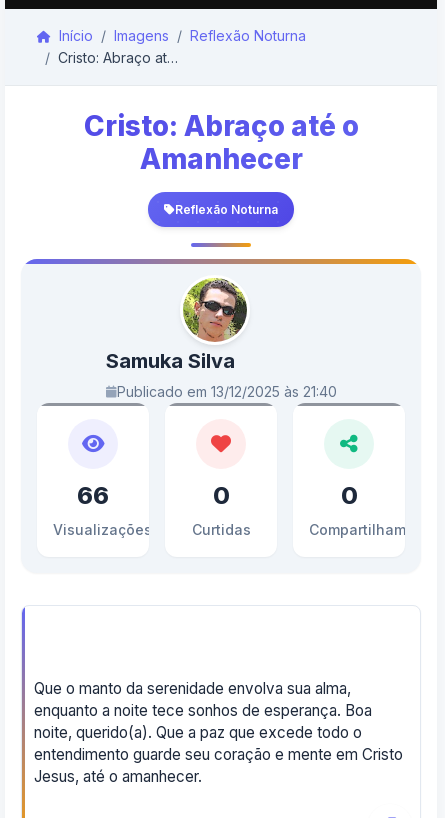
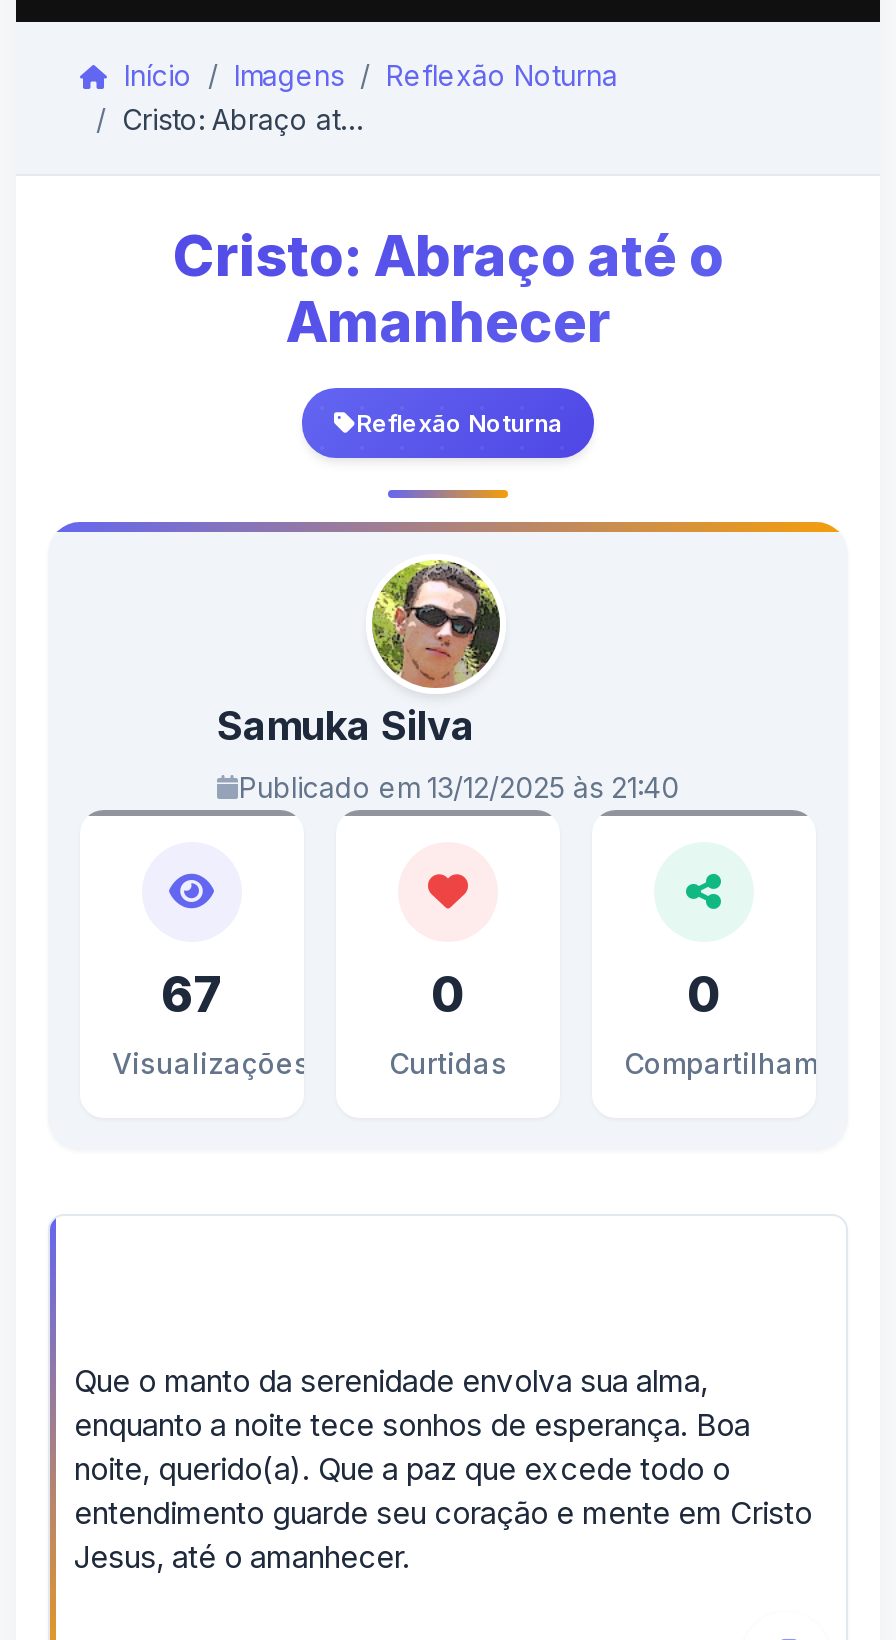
- 66
+ 67
